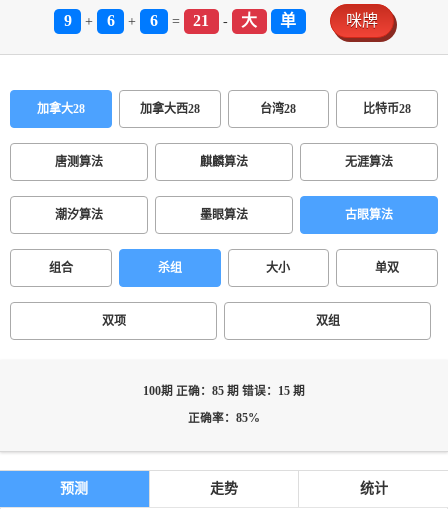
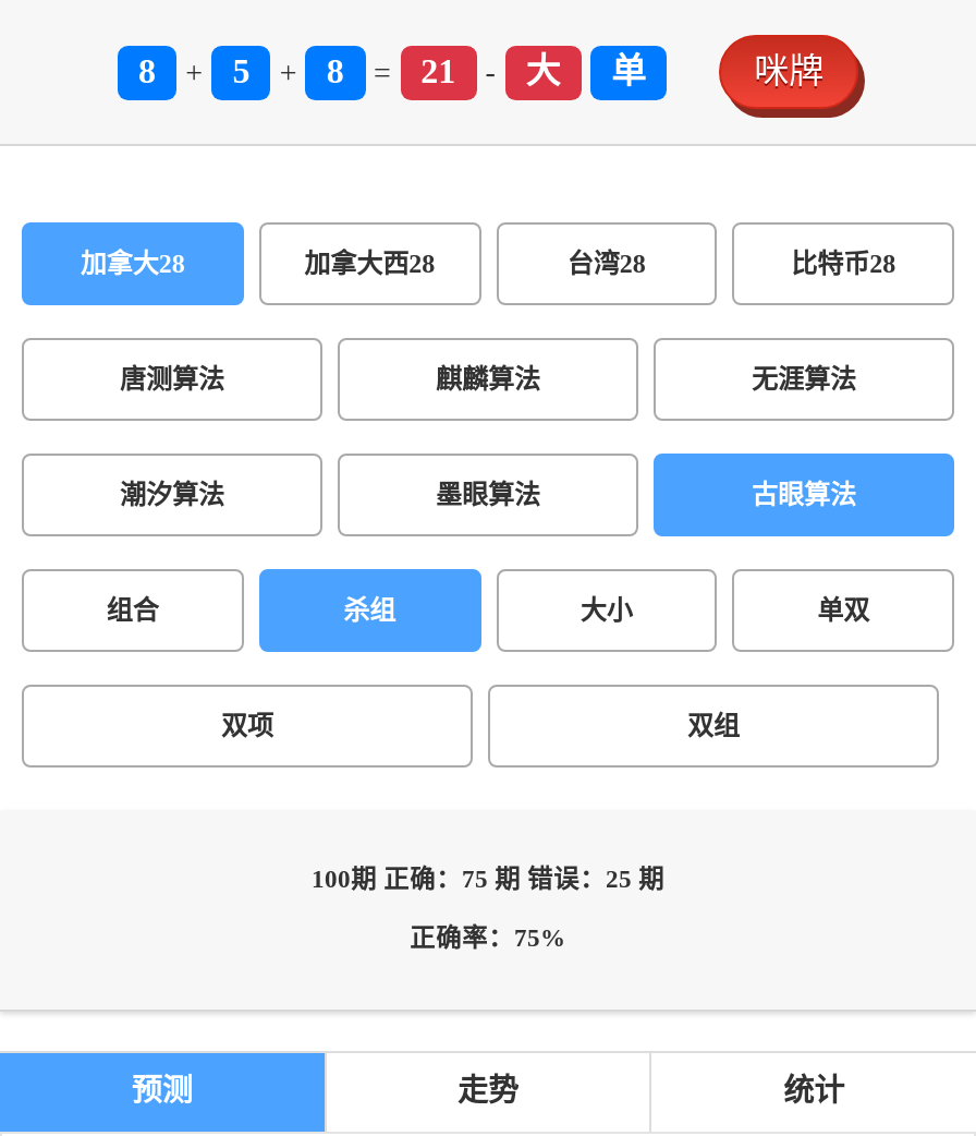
- 9
+ 8

- 6
+ 5

- 6
+ 8

- 100期 正确：85 期 错误：15 期
+ 100期 正确：75 期 错误：25 期

- 正确率：85%
+ 正确率：75%
